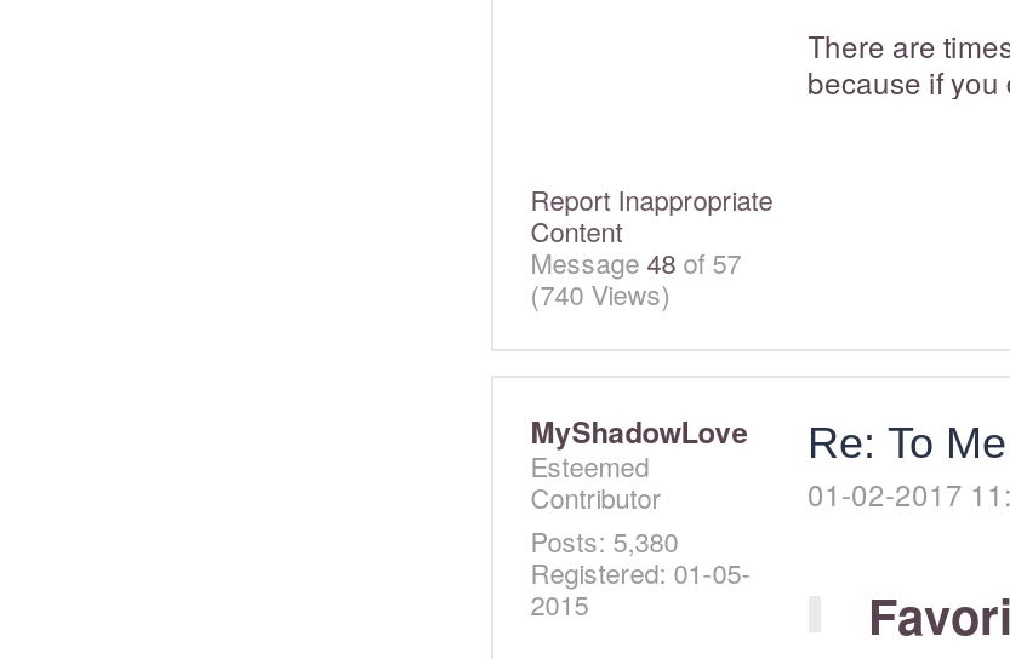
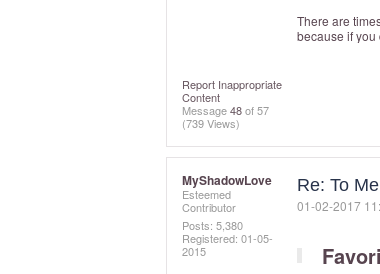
- (740 Views)
+ (739 Views)
